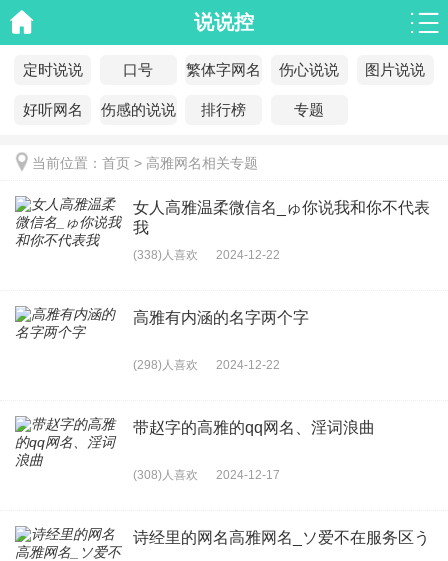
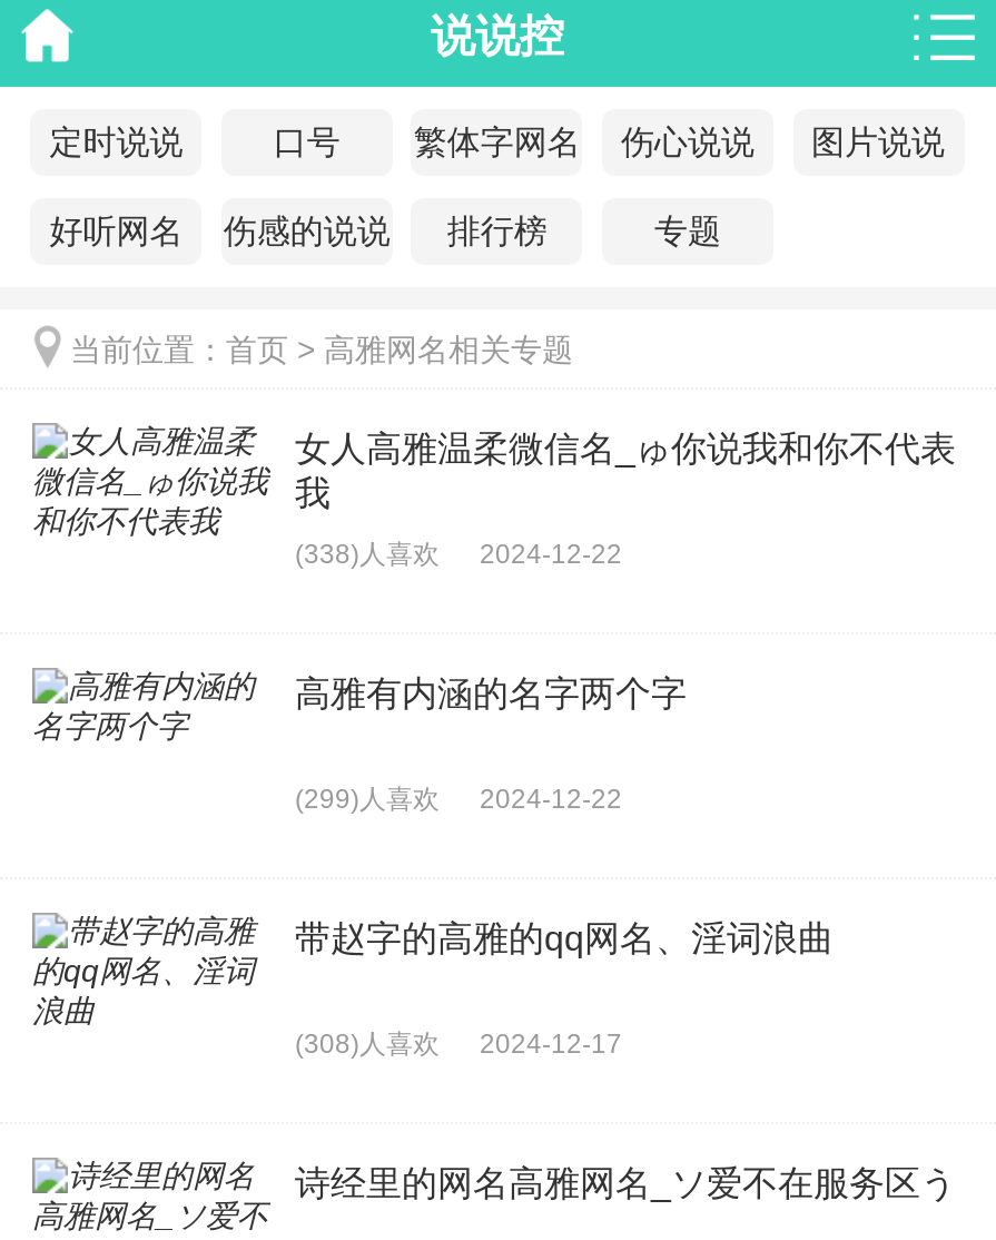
- (298)人喜欢 2024-12-22
+ (299)人喜欢 2024-12-22
